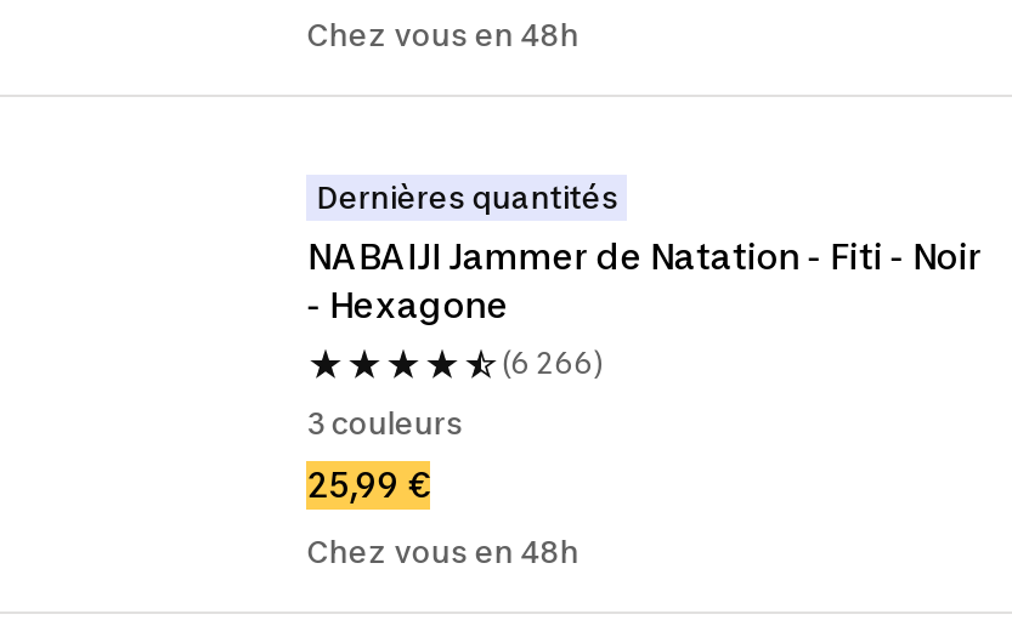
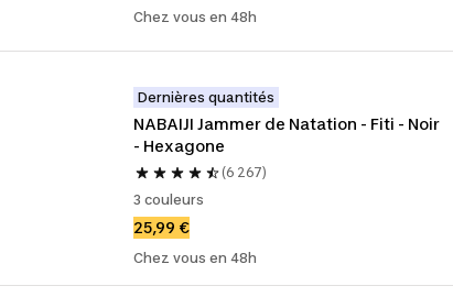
- (6 266)
+ (6 267)
